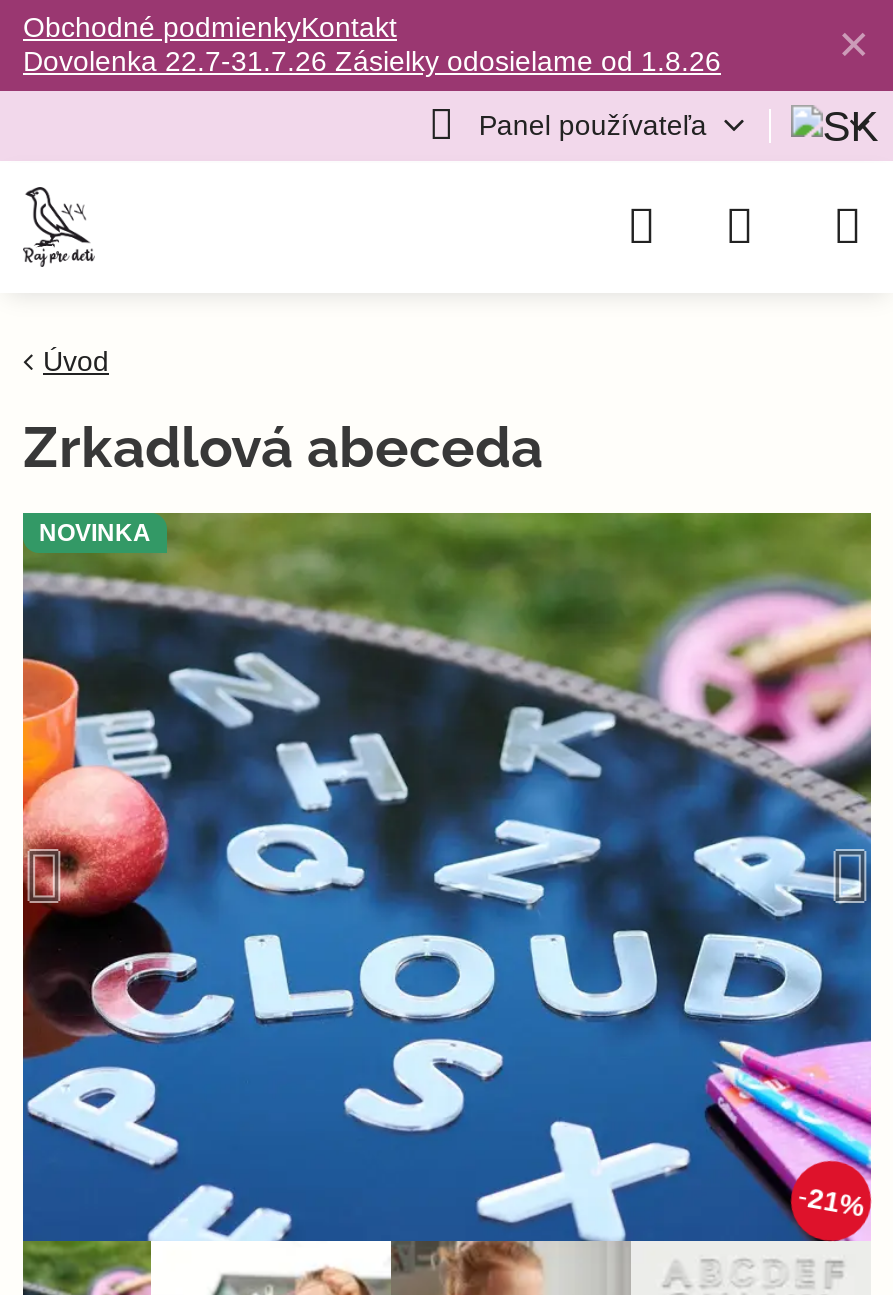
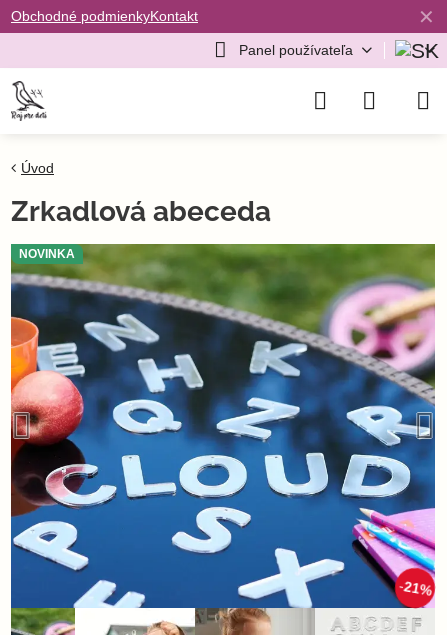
- Dovolenka 22.7-31.7.26 Zásielky odosielame od 1.8.26
